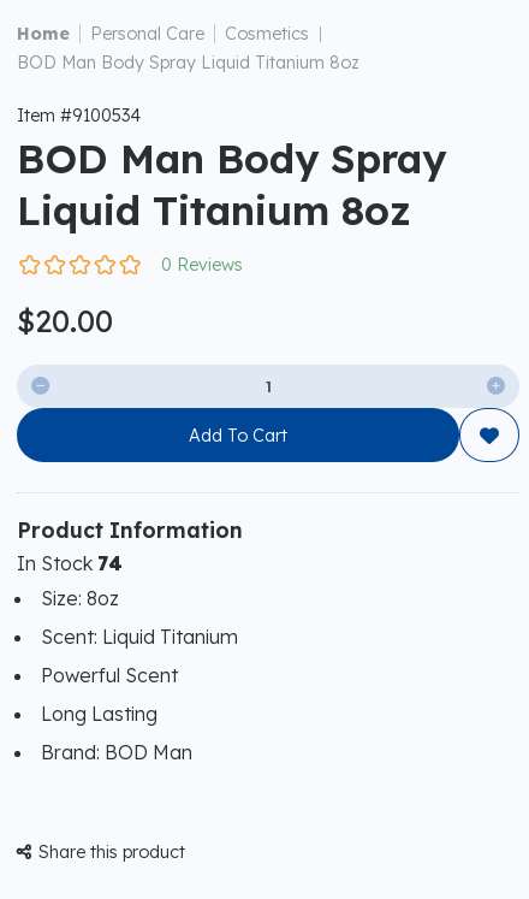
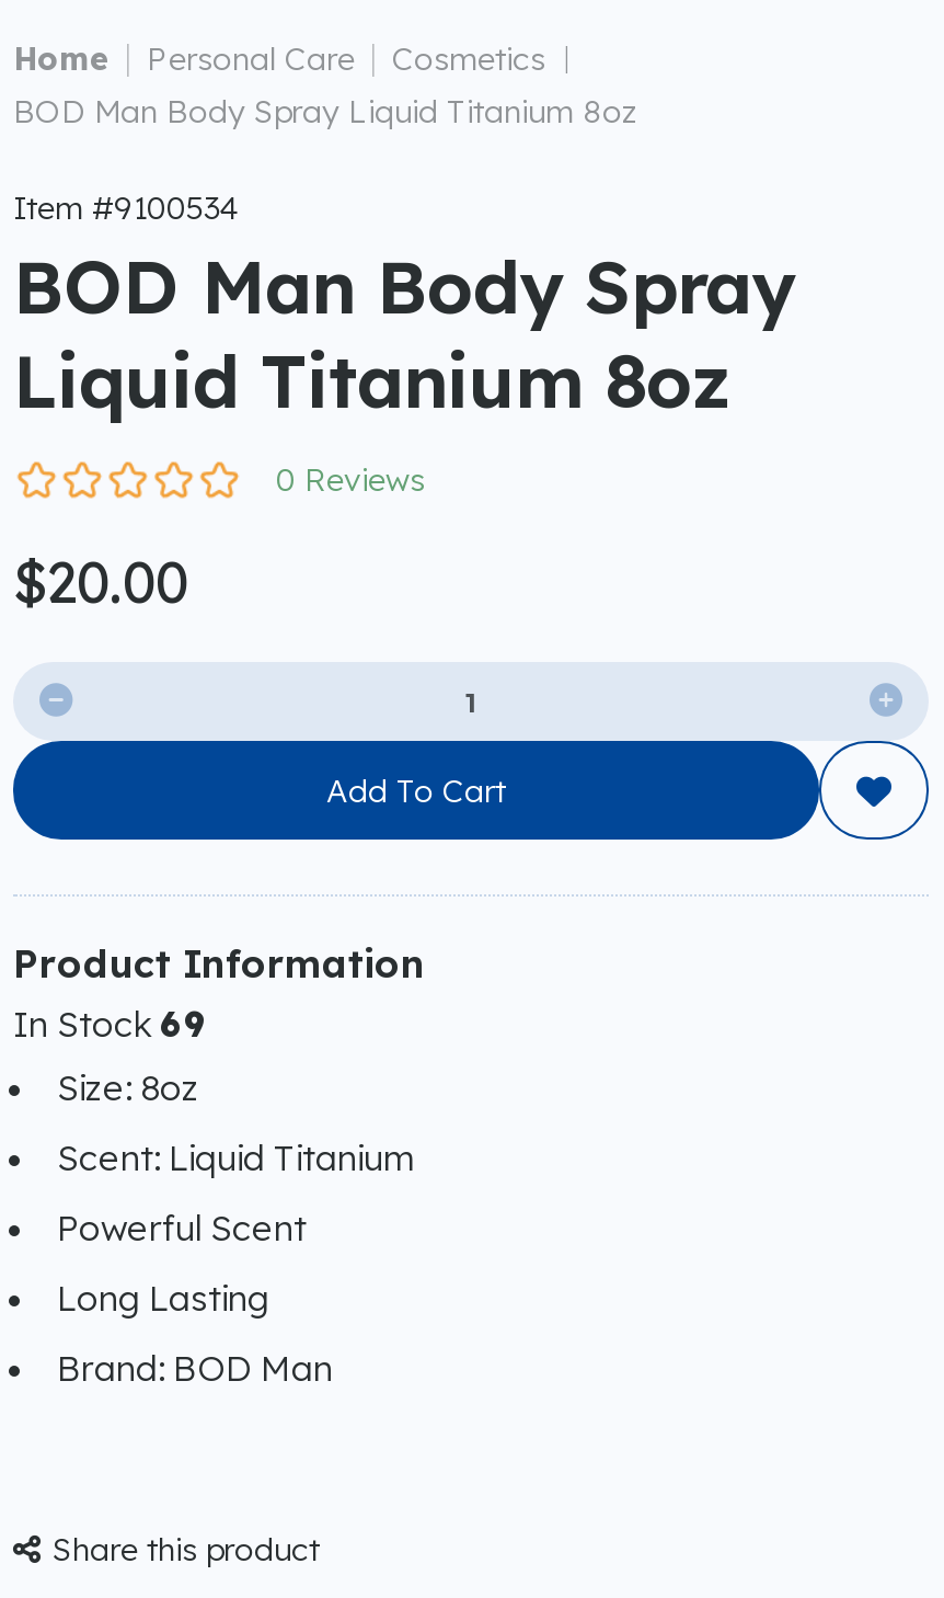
- In Stock 74
+ In Stock 69
